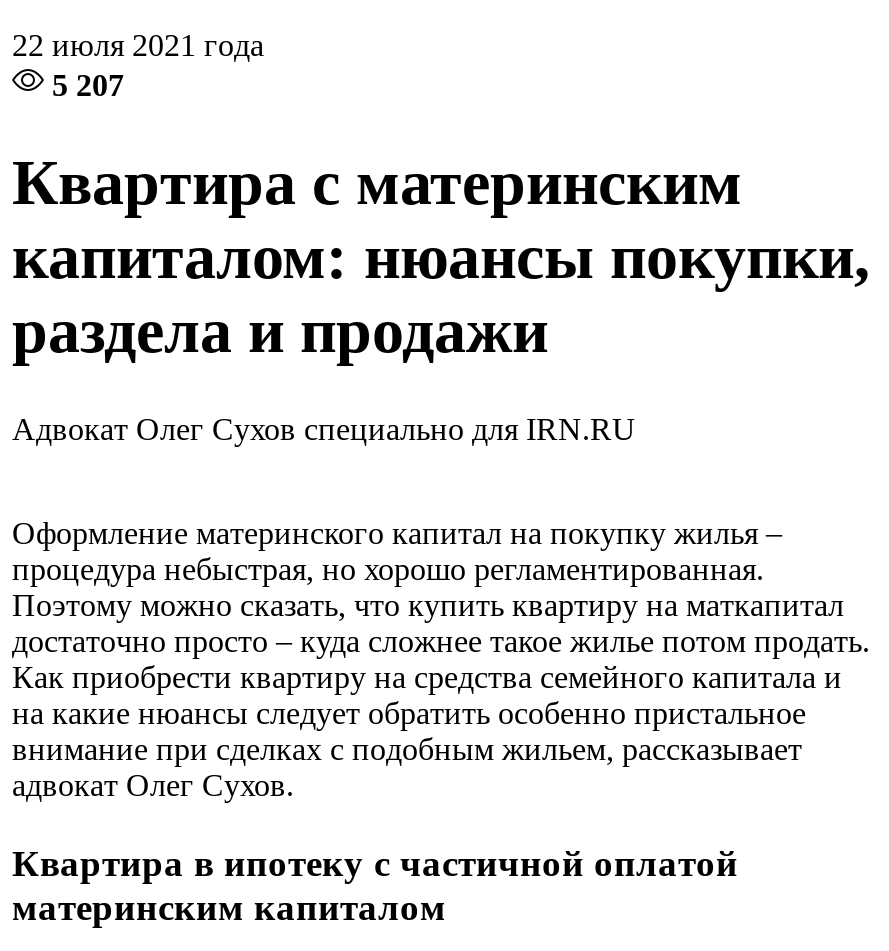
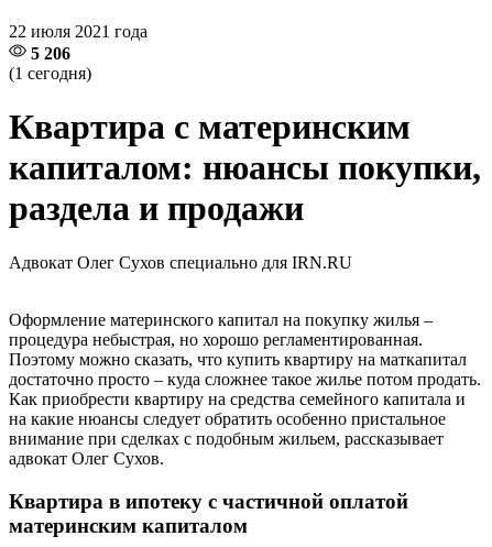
- 5 207
+ 5 206
+ (1 сегодня)
